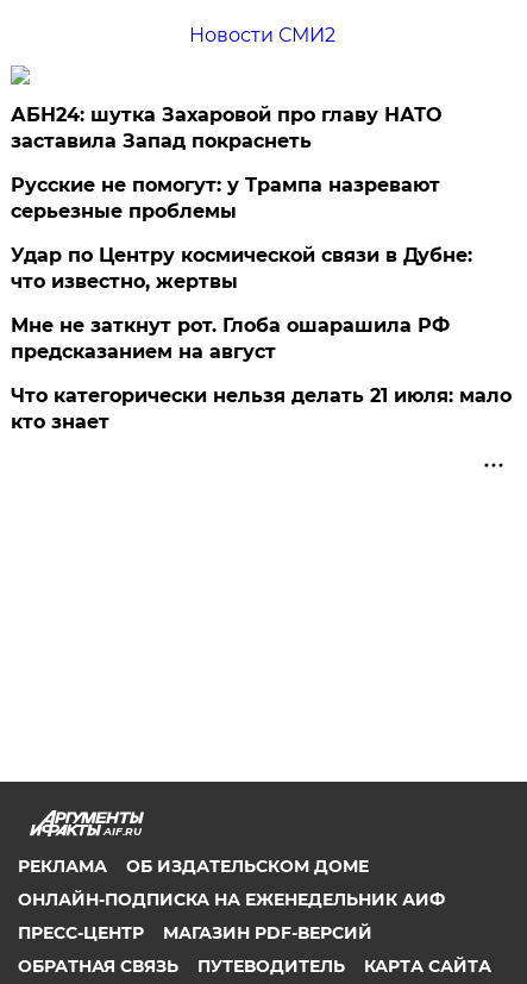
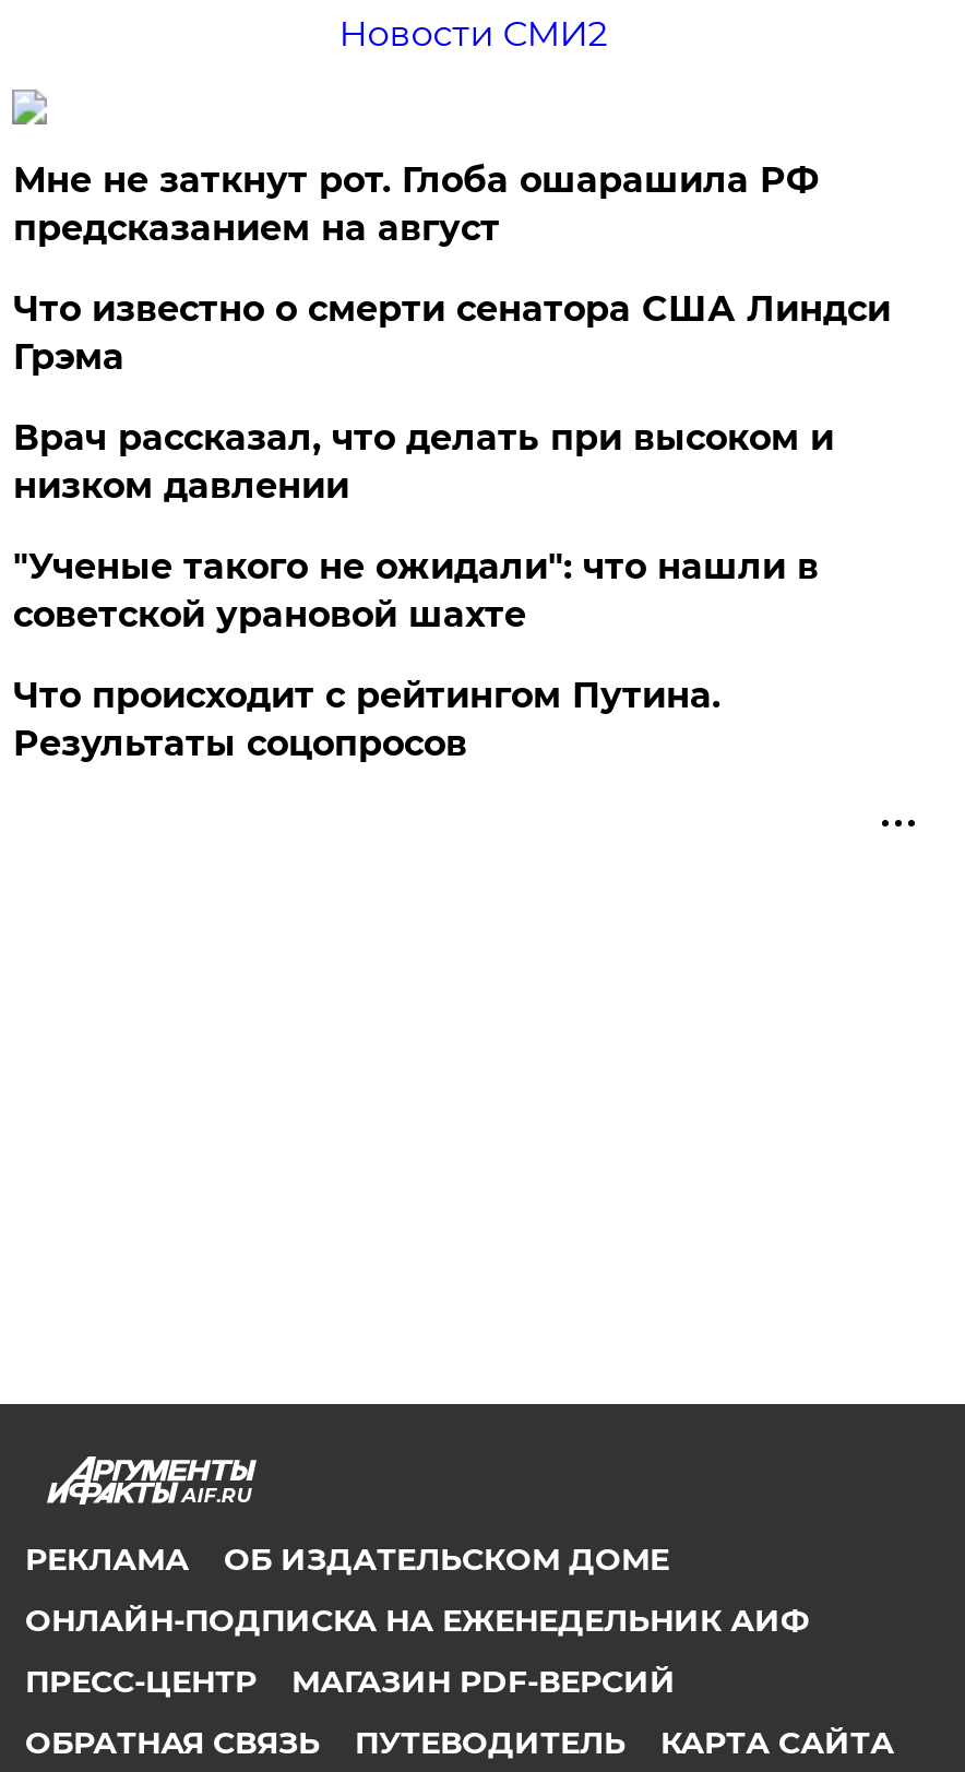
- АБН24: шутка Захаровой про главу НАТО
- заставила Запад покраснеть
- Русские не помогут: у Трампа назревают
- серьезные проблемы
- Удар по Центру космической связи в Дубне:
- что известно, жертвы

moved up: Мне не заткнут рот. Глоба ошарашила РФ | предсказанием на август

- Что категорически нельзя делать 21 июля: мало
- кто знает
+ Что известно о смерти сенатора США Линдси
+ Грэма
+ Врач рассказал, что делать при высоком и
+ низком давлении
+ "Ученые такого не ожидали": что нашли в
+ советской урановой шахте
+ Что происходит с рейтингом Путина.
+ Результаты соцопросов
